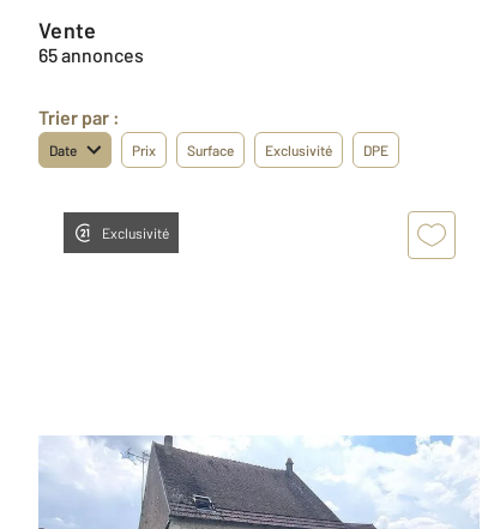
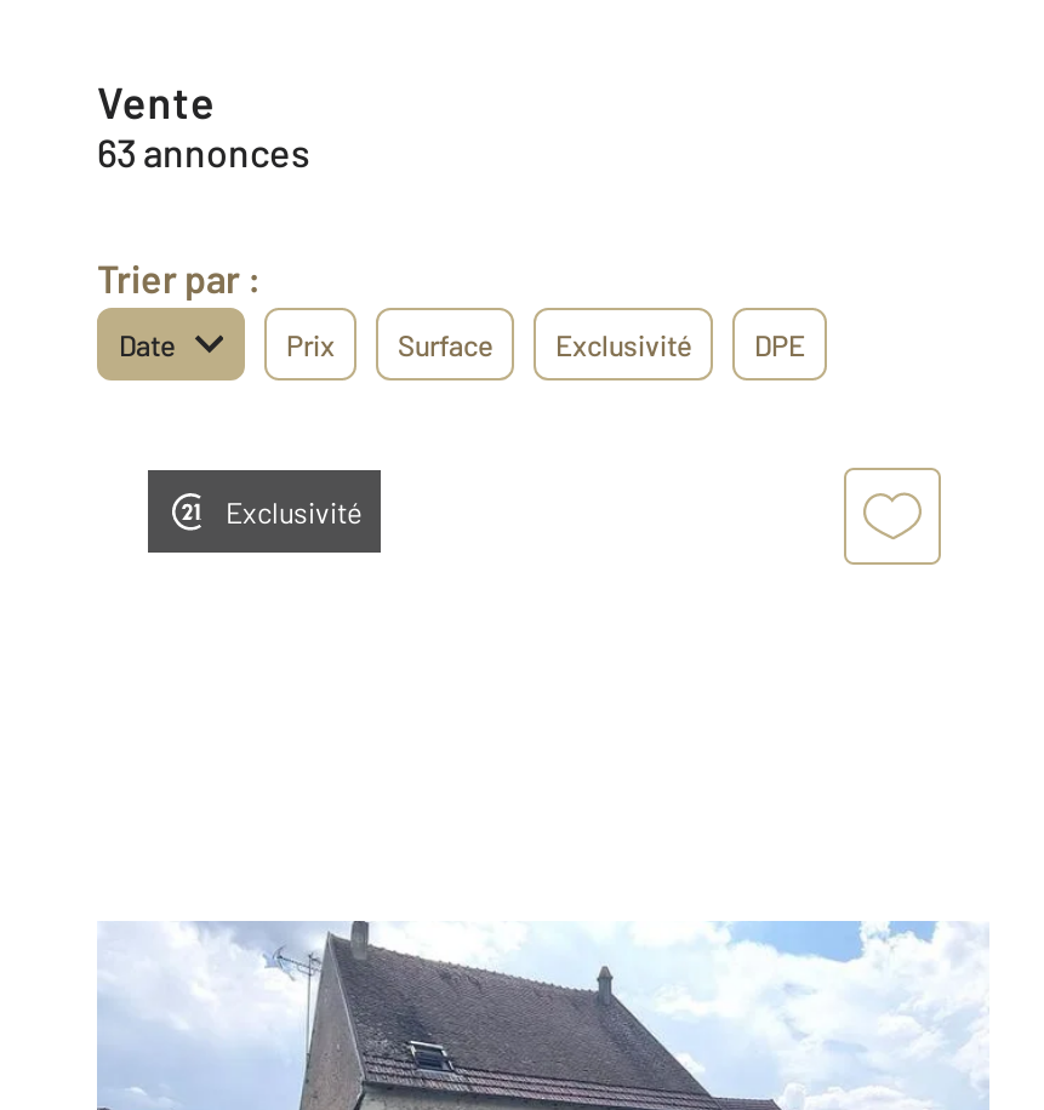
- 65 annonces
+ 63 annonces
